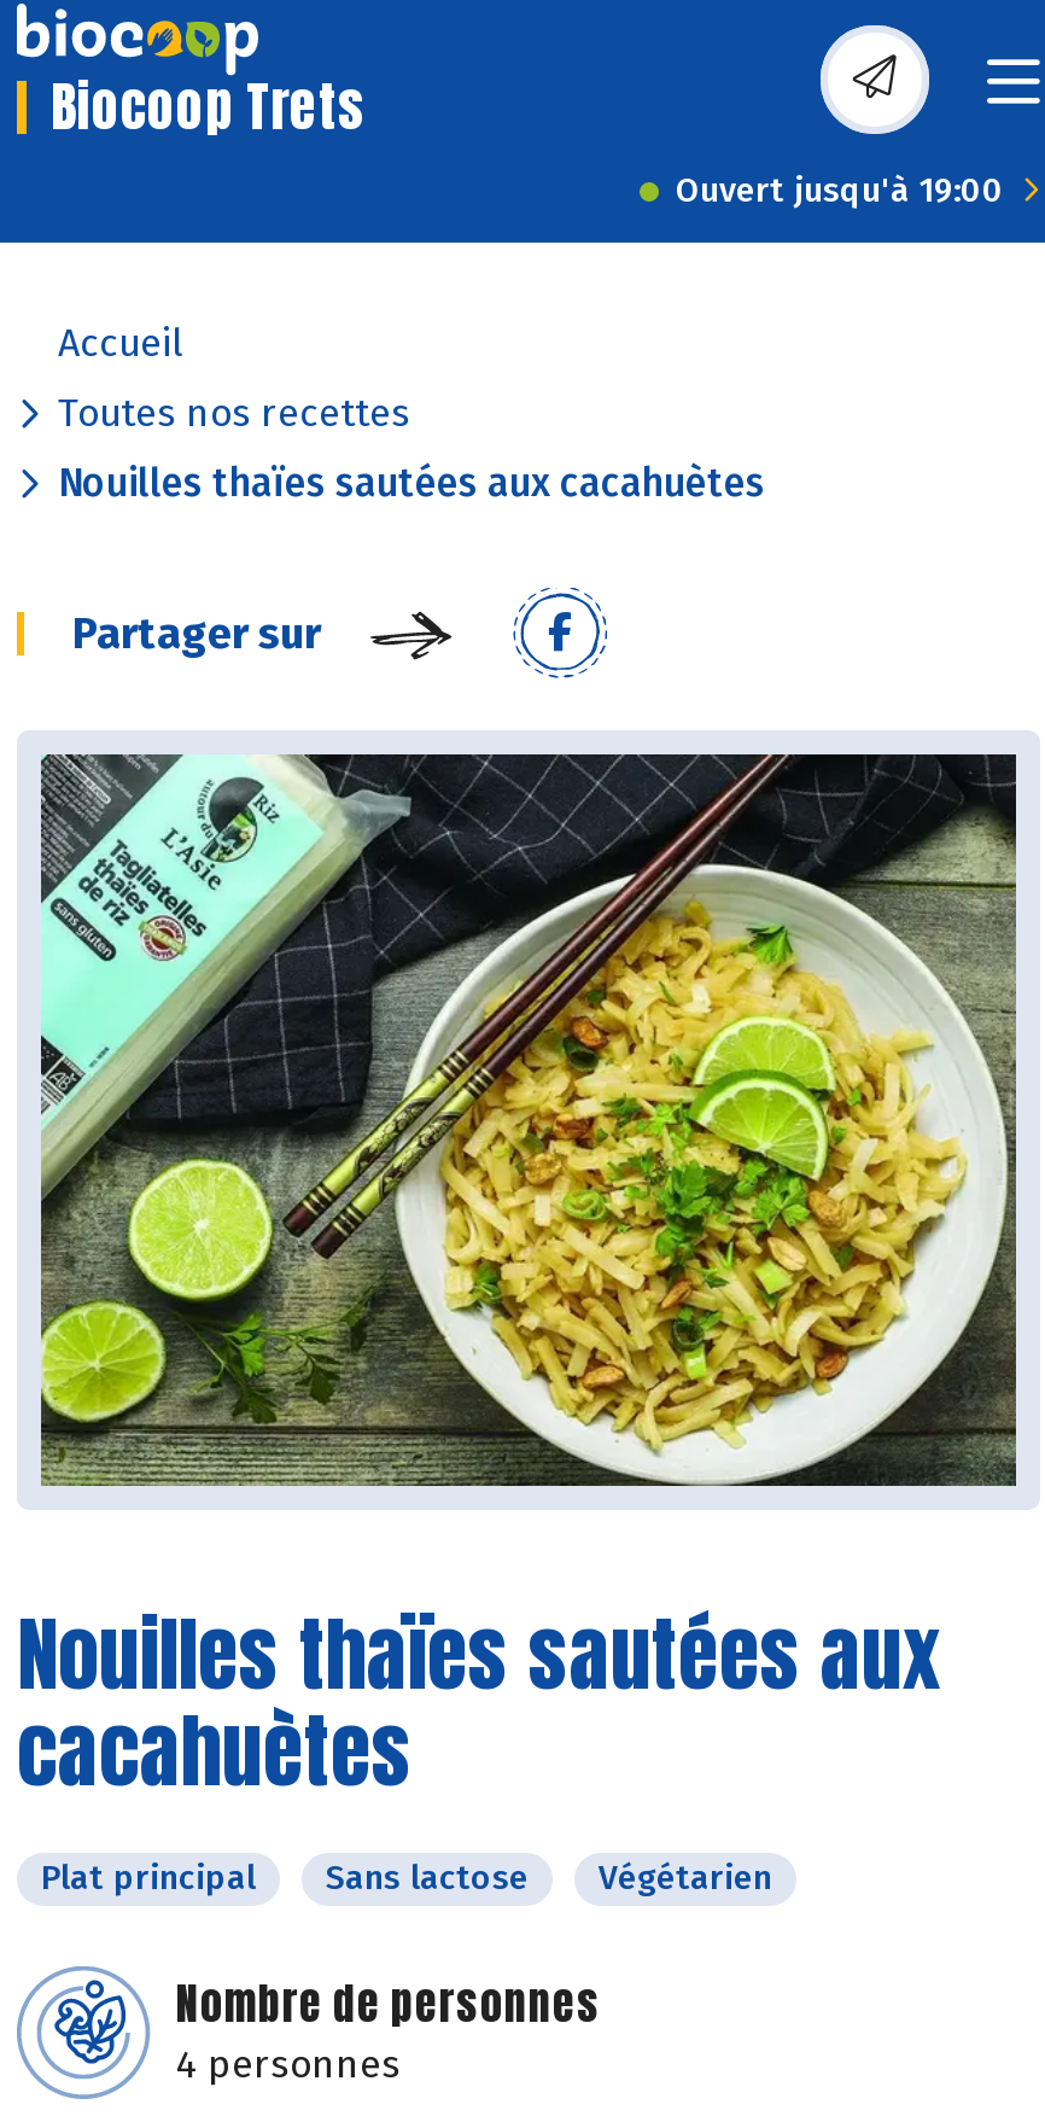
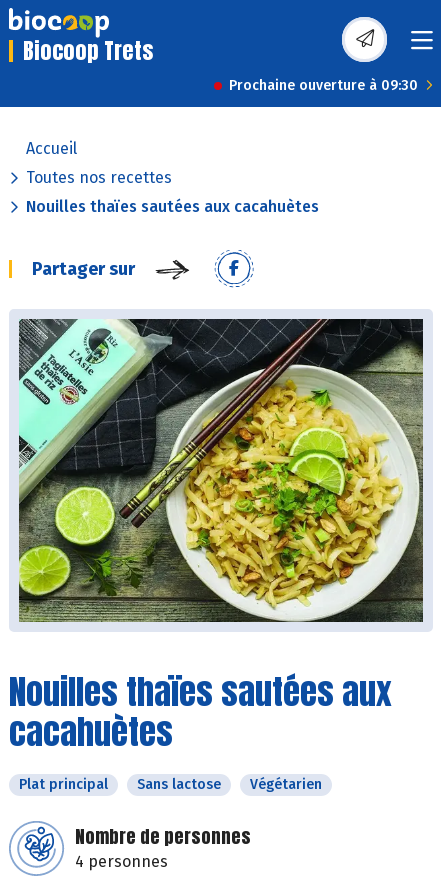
- Ouvert jusqu'à 19:00
+ Prochaine ouverture à 09:30
